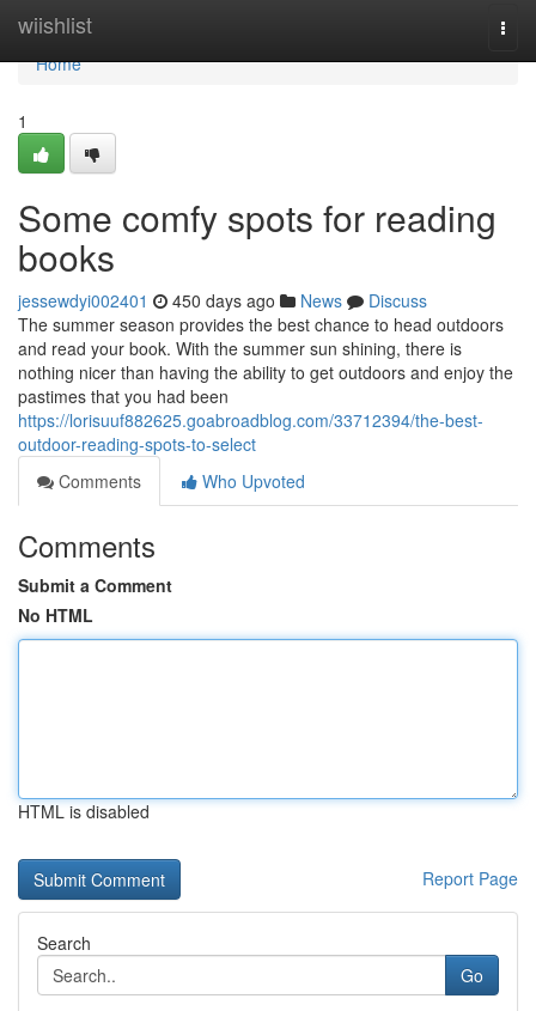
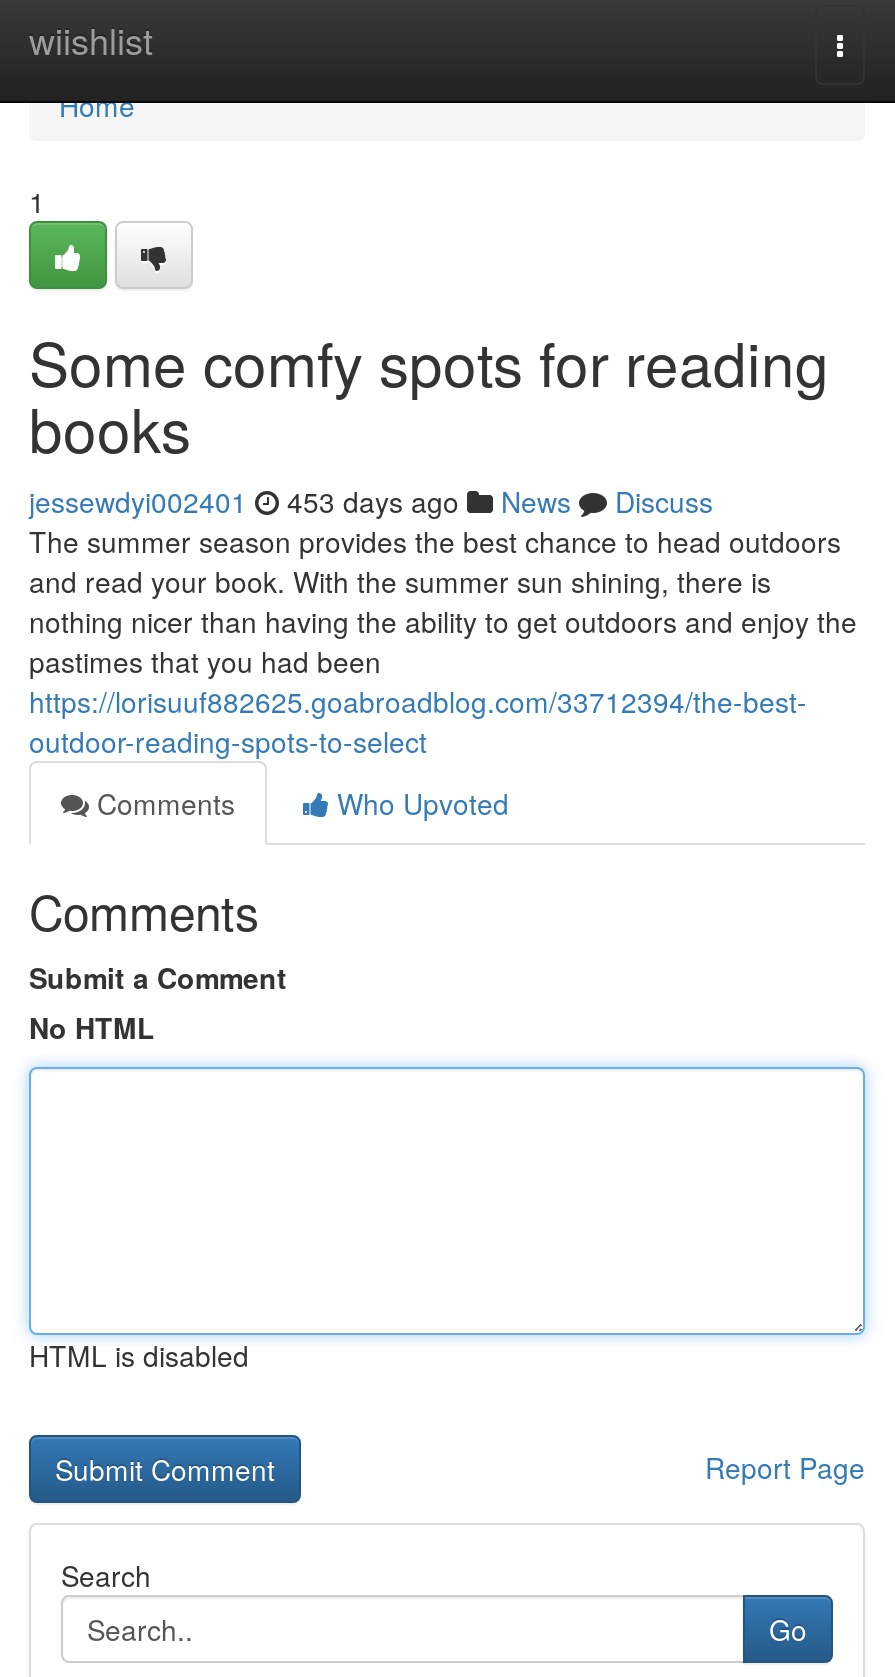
- jessewdyi002401 450 days ago News Discuss
+ jessewdyi002401 453 days ago News Discuss
